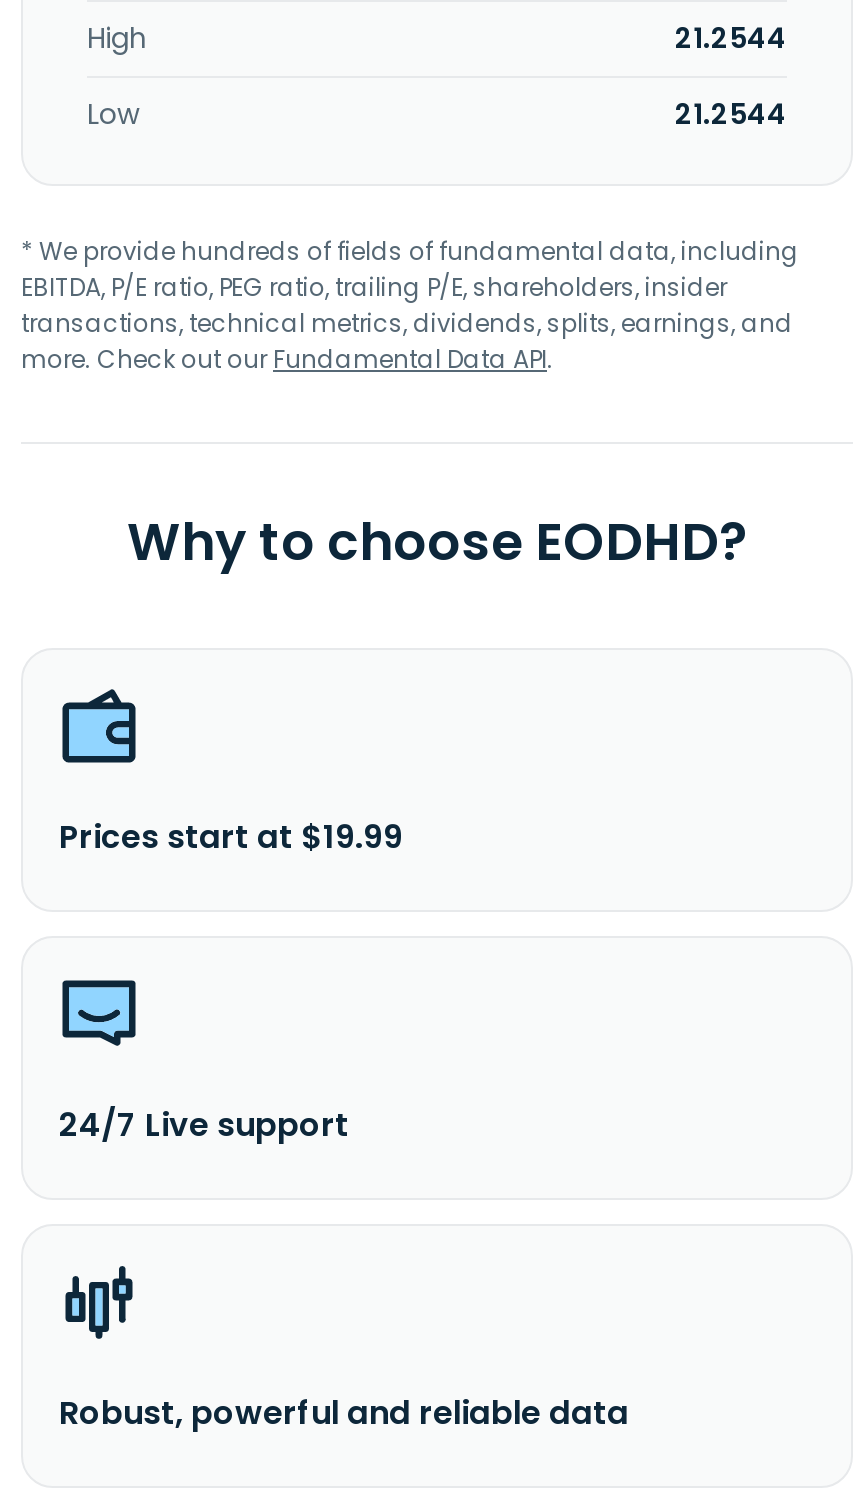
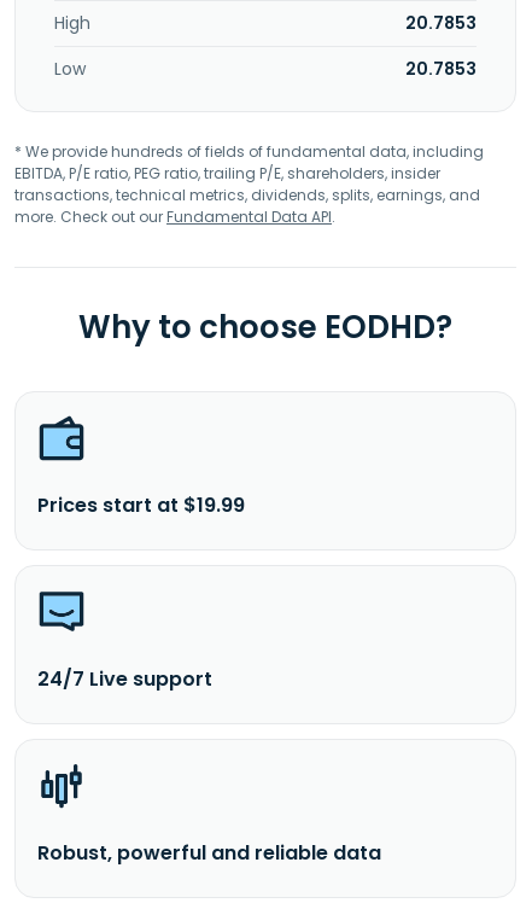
- 21.2544
+ 20.7853

- 21.2544
+ 20.7853
